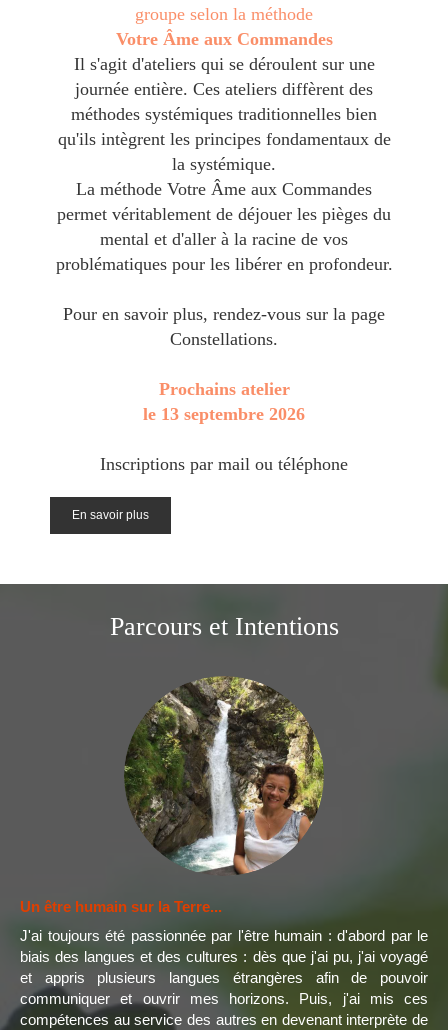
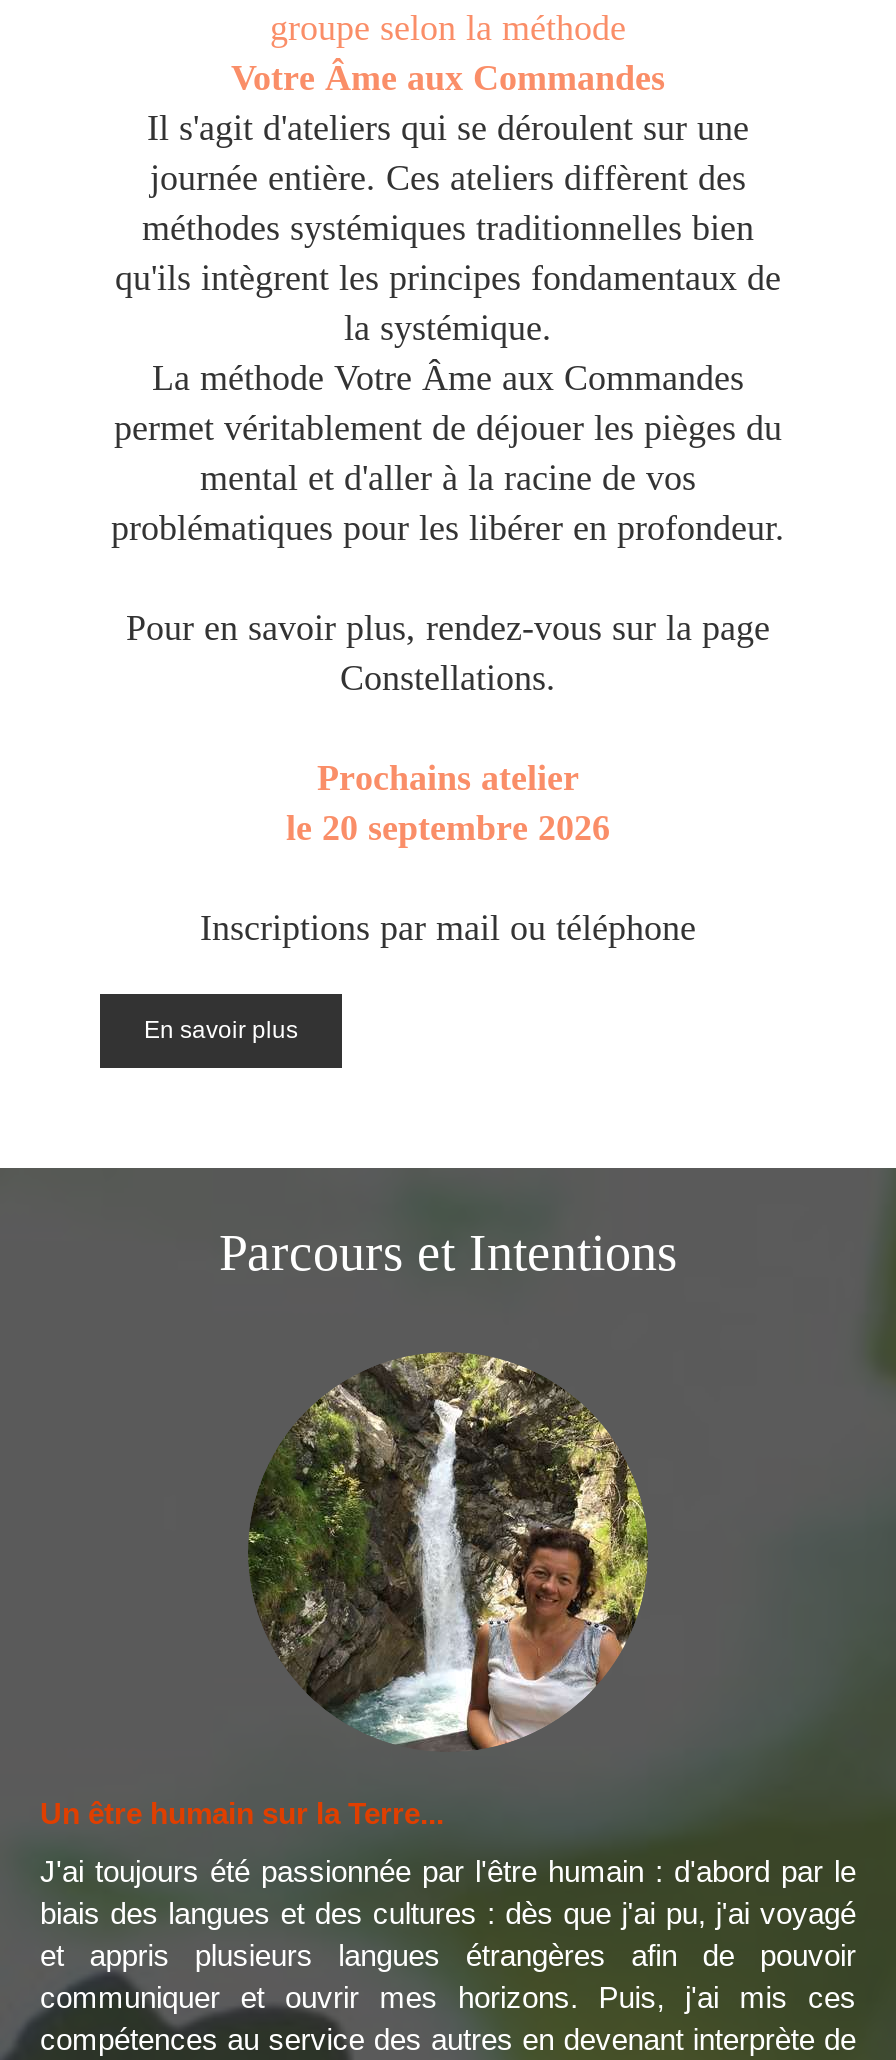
- le 13 septembre 2026
+ le 20 septembre 2026
